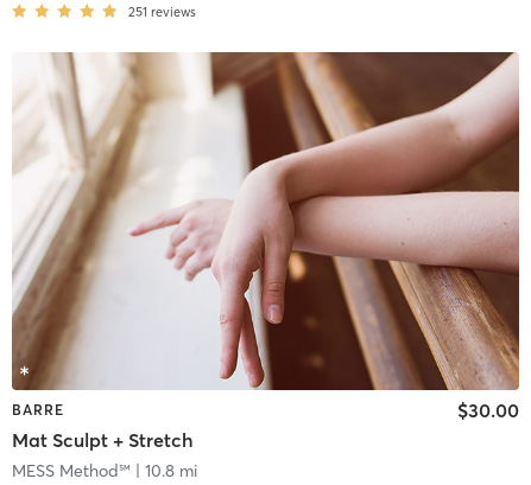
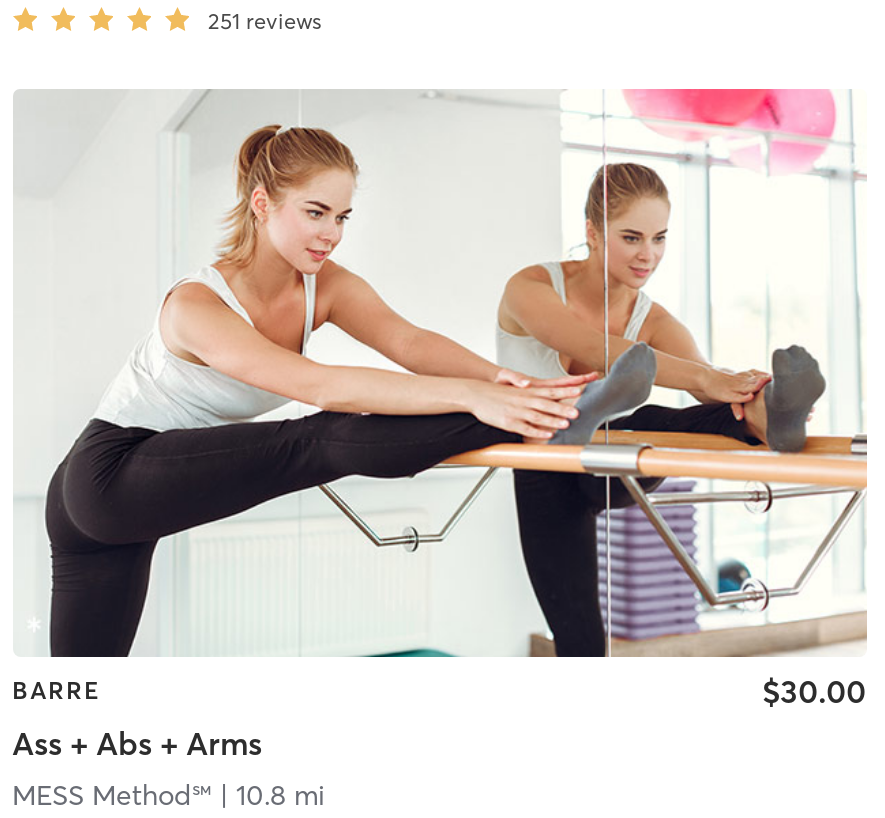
- [image]
- Mat Sculpt + Stretch
+ [image]
+ Ass + Abs + Arms
